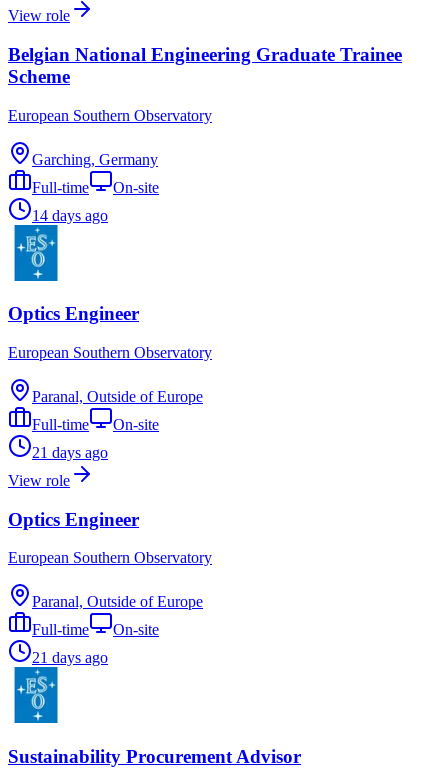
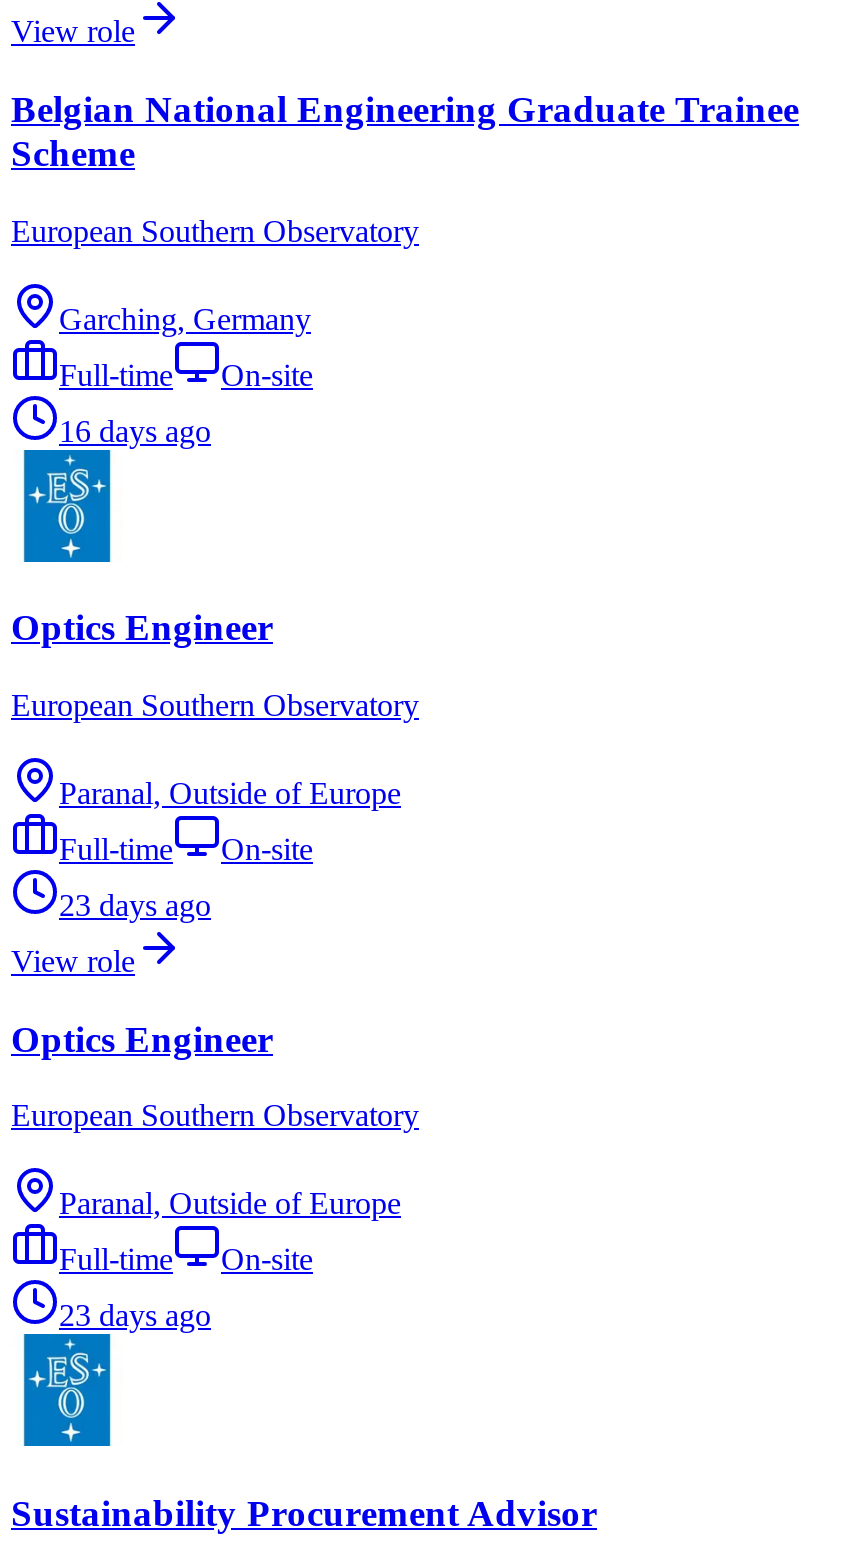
- 14 days ago
+ 16 days ago

- 21 days ago
+ 23 days ago

- 21 days ago
+ 23 days ago
